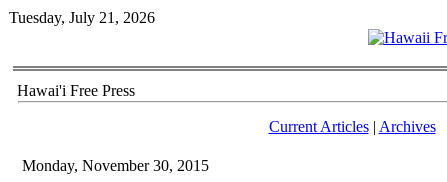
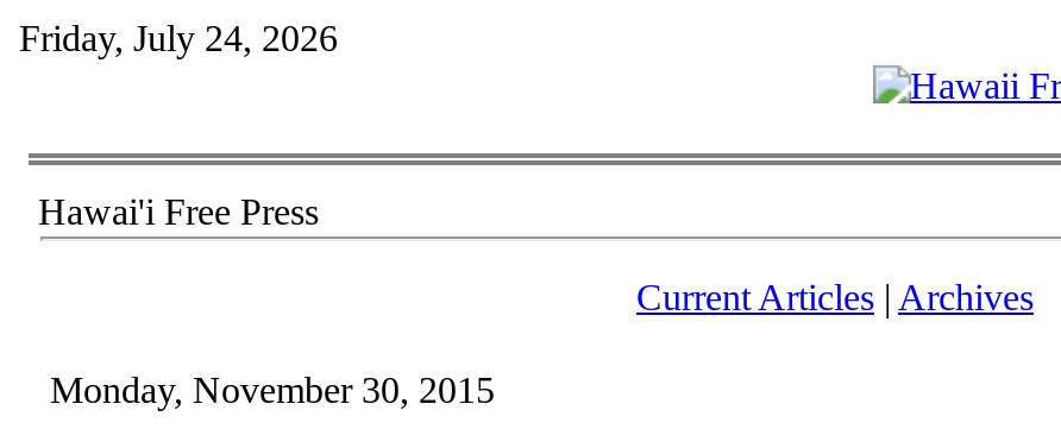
- Tuesday, July 21, 2026
+ Friday, July 24, 2026
